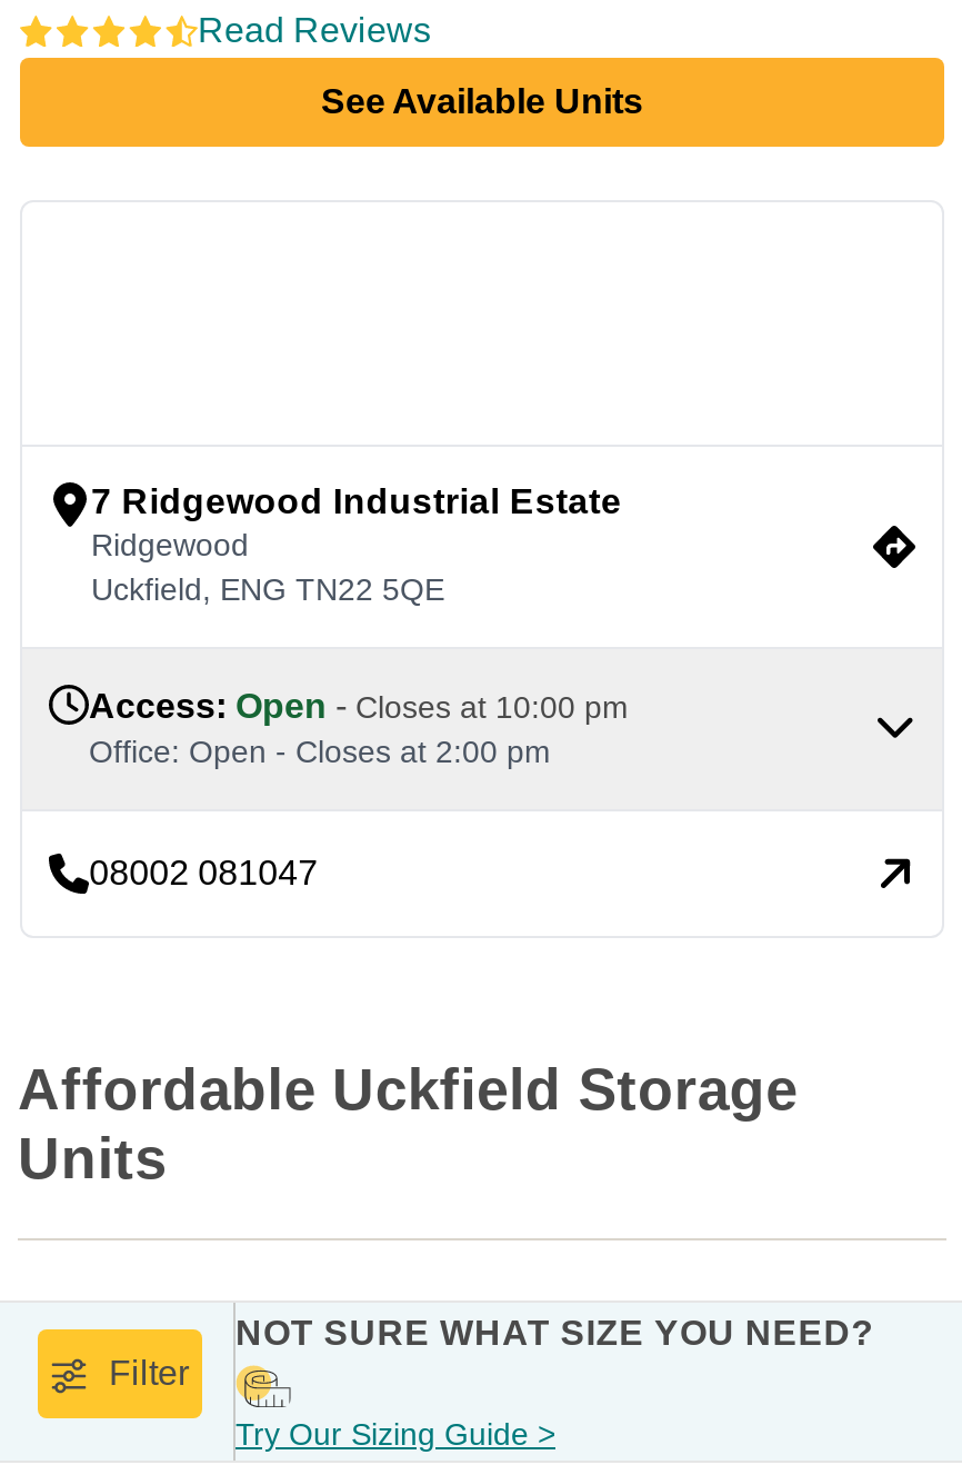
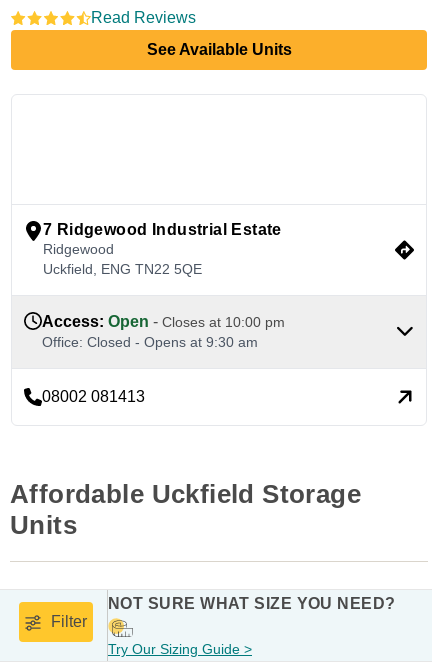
- Office: Open - Closes at 2:00 pm
+ Office: Closed - Opens at 9:30 am

- 08002 081047
+ 08002 081413
